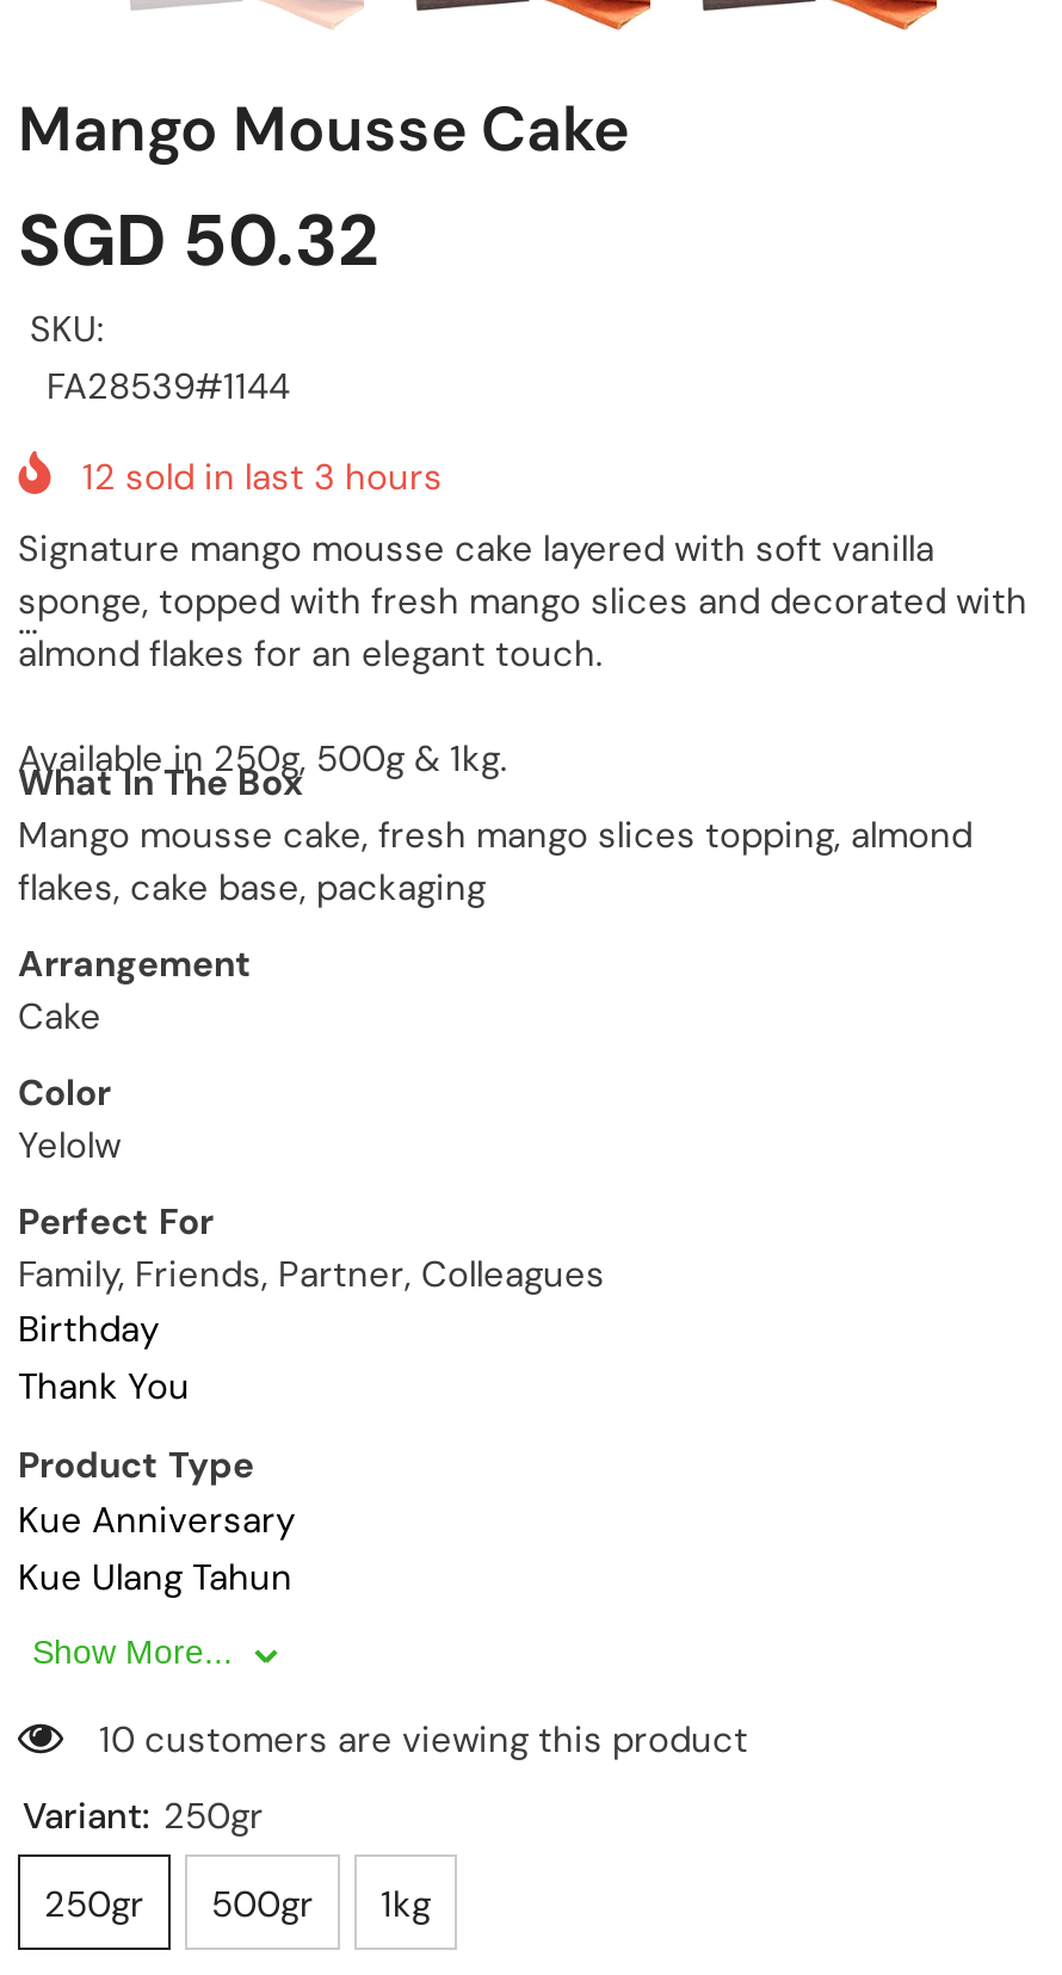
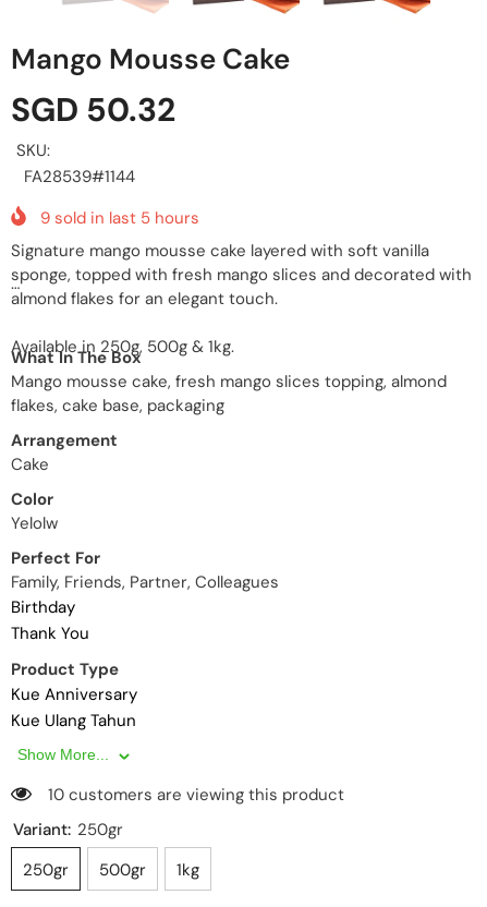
- 12 sold in last 3 hours
+ 9 sold in last 5 hours
